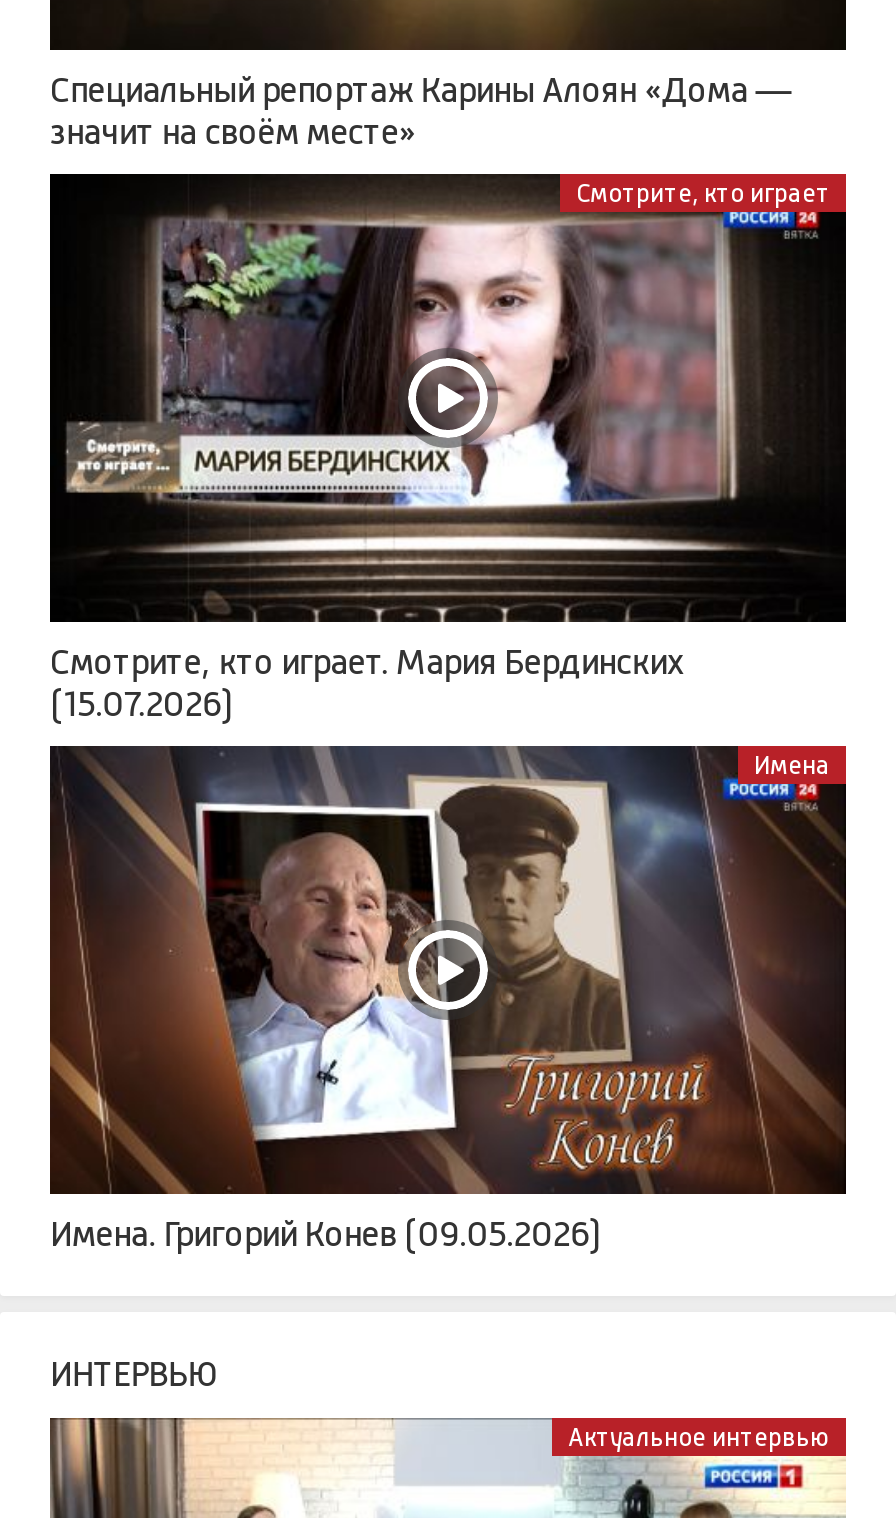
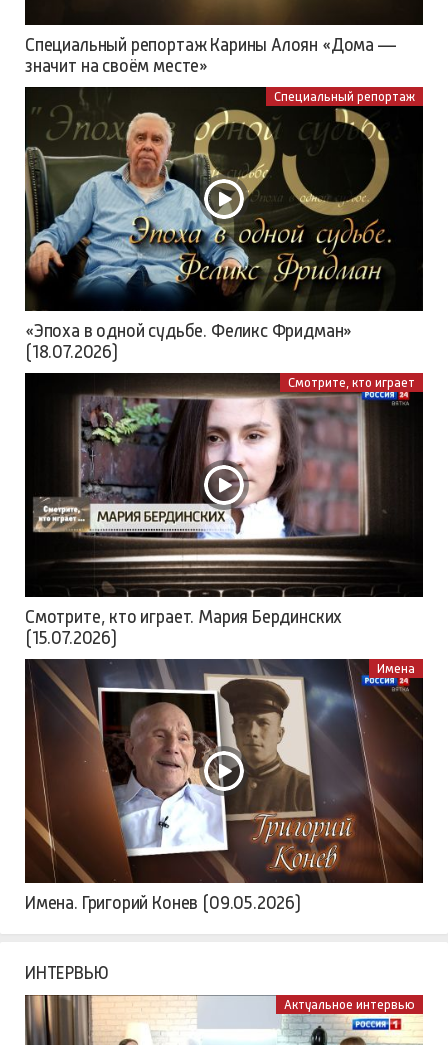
+ [image]
+ Специальный репортаж

+ «Эпоха в одной судьбе. Феликс Фридман»
+ (18.07.2026)
